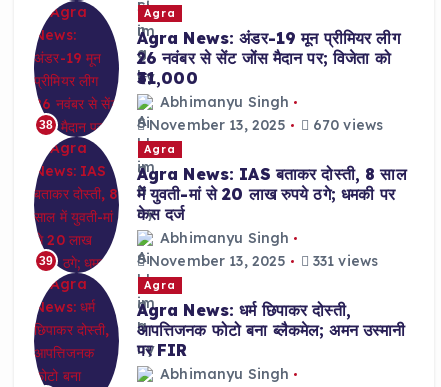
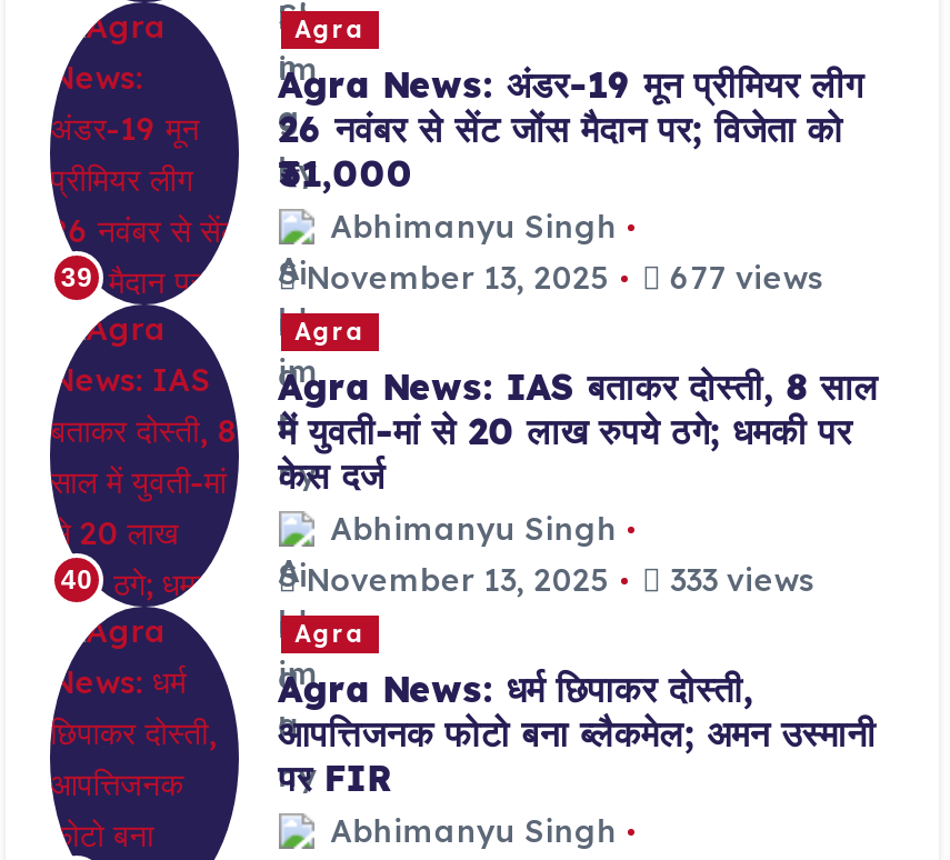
- 38
+ 39

- November 13, 2025 670 views
+ November 13, 2025 677 views

- 39
+ 40

- November 13, 2025 331 views
+ November 13, 2025 333 views
